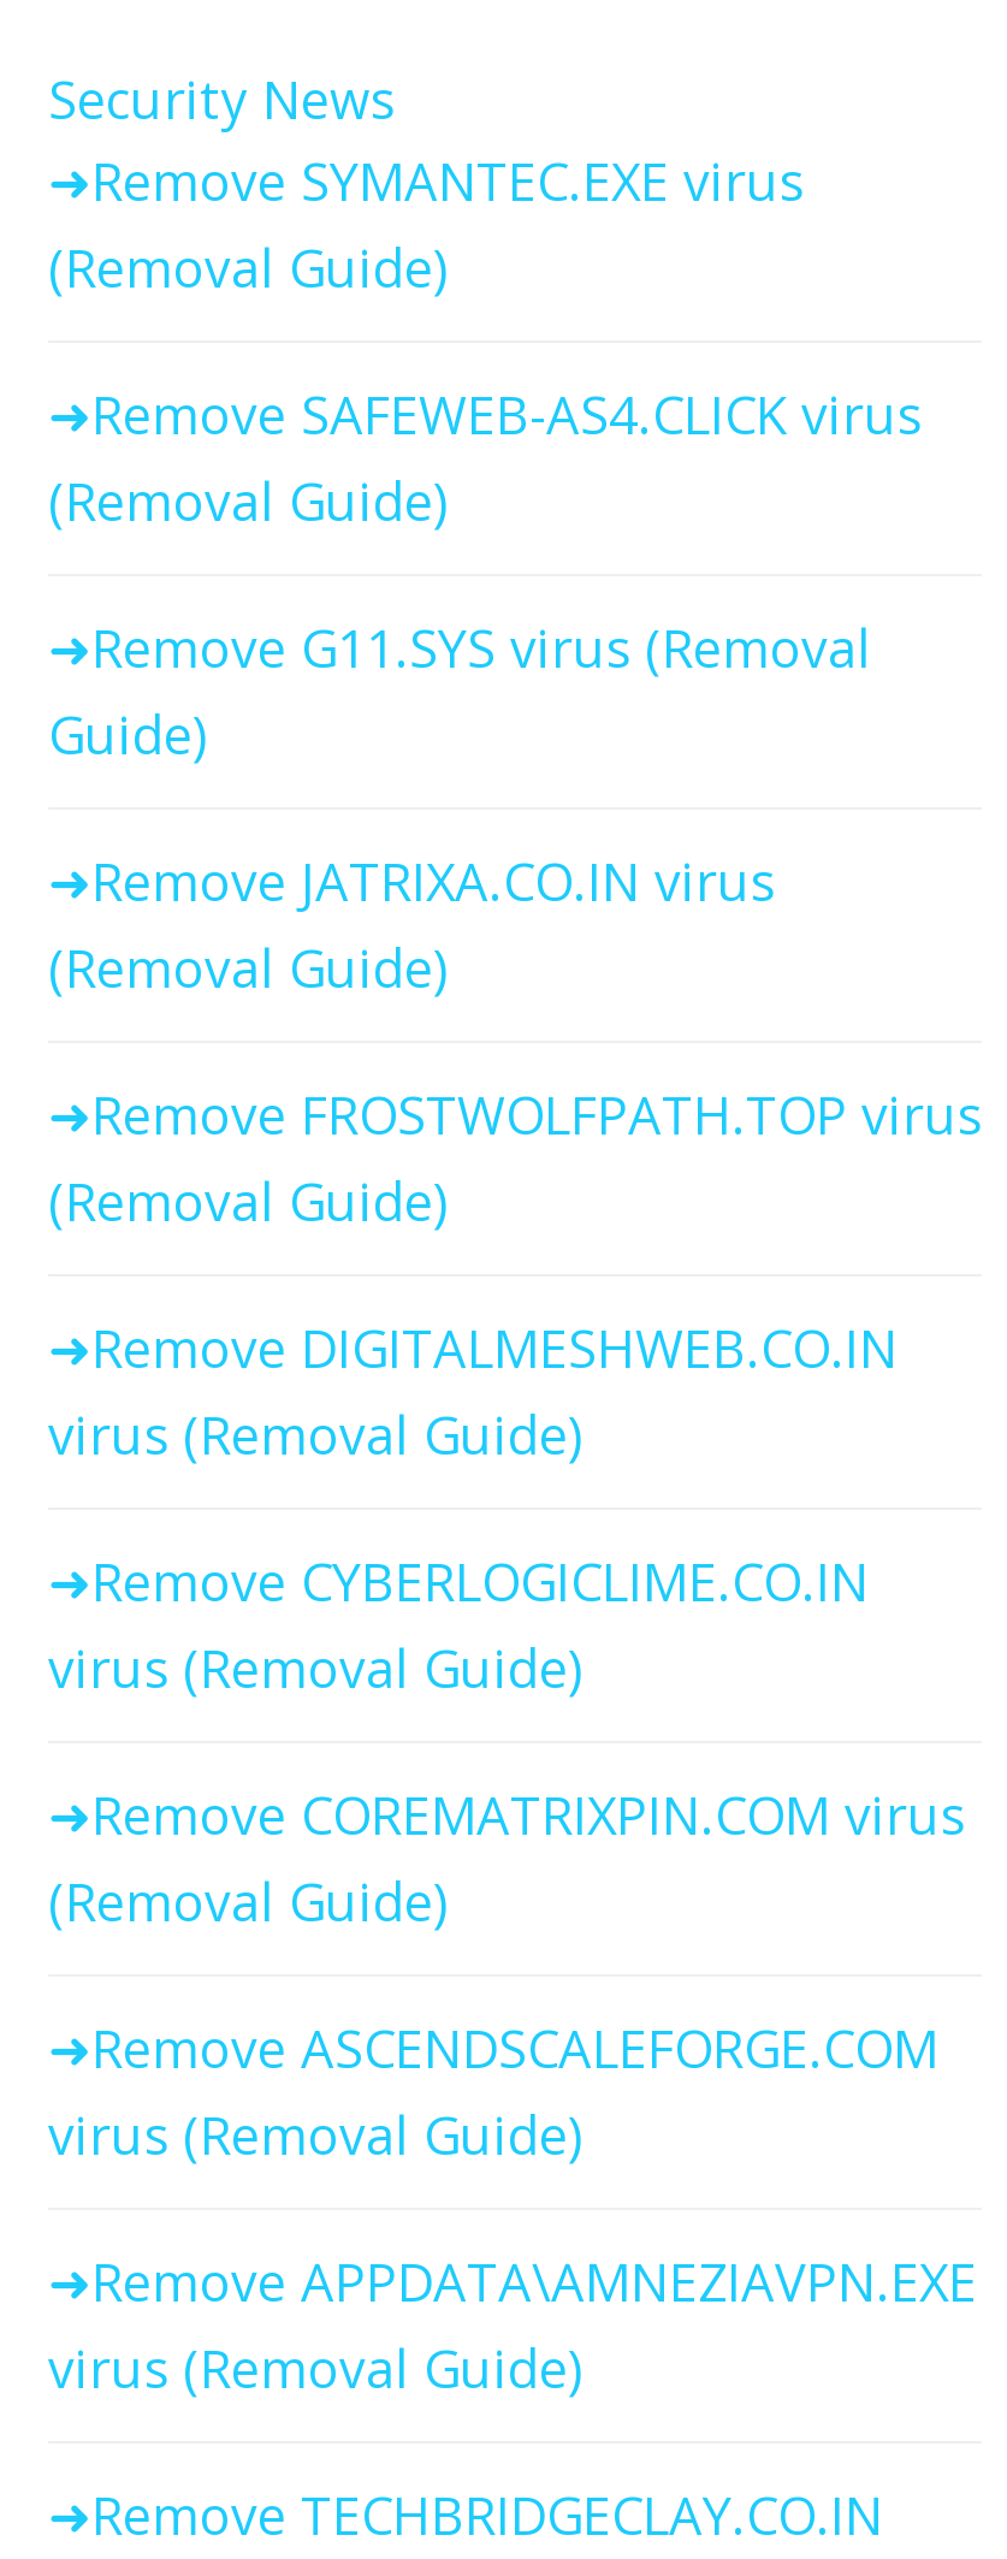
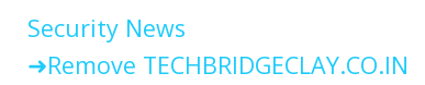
- Remove SYMANTEC.EXE virus
- (Removal Guide)
- Remove SAFEWEB-AS4.CLICK virus
- (Removal Guide)
- Remove G11.SYS virus (Removal
- Guide)
- Remove JATRIXA.CO.IN virus
- (Removal Guide)
- Remove FROSTWOLFPATH.TOP virus
- (Removal Guide)
- Remove DIGITALMESHWEB.CO.IN
- virus (Removal Guide)
- Remove CYBERLOGICLIME.CO.IN
- virus (Removal Guide)
- Remove COREMATRIXPIN.COM virus
- (Removal Guide)
- Remove ASCENDSCALEFORGE.COM
- virus (Removal Guide)
- Remove APPDATA\AMNEZIAVPN.EXE
- virus (Removal Guide)
